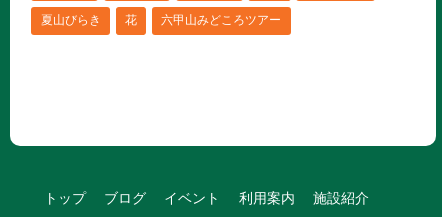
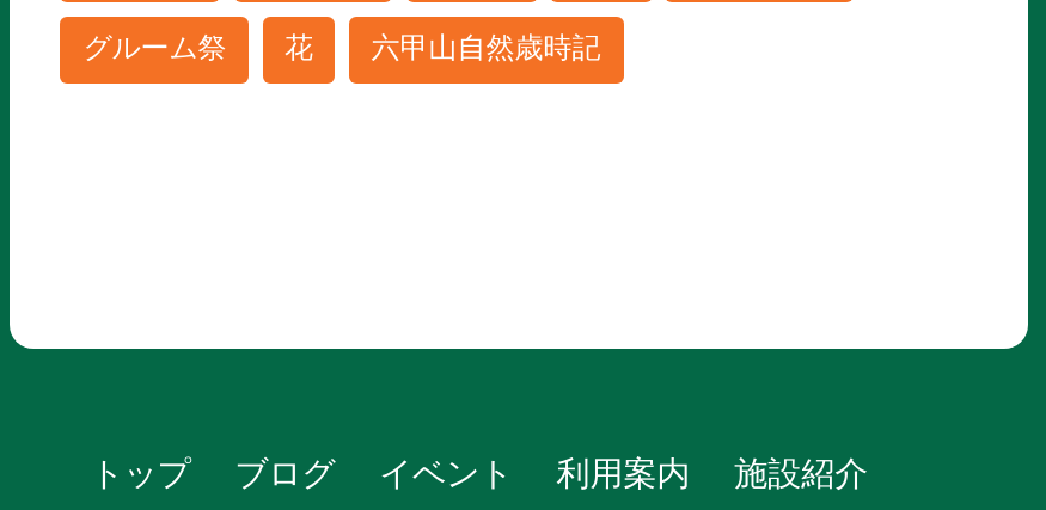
- 夏山びらき
+ グルーム祭

- 六甲山みどころツアー
+ 六甲山自然歳時記
